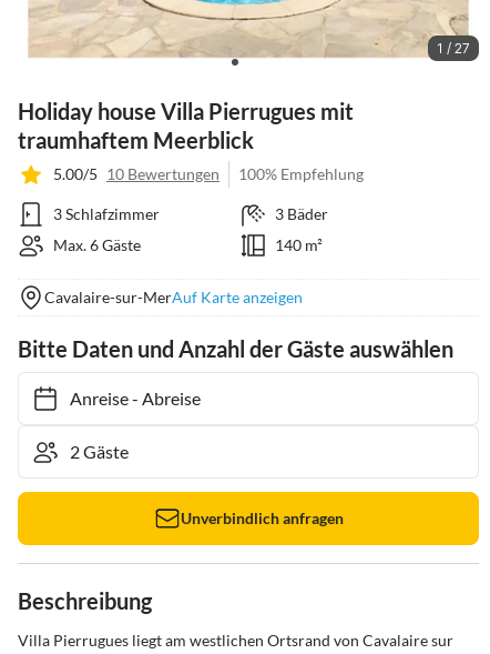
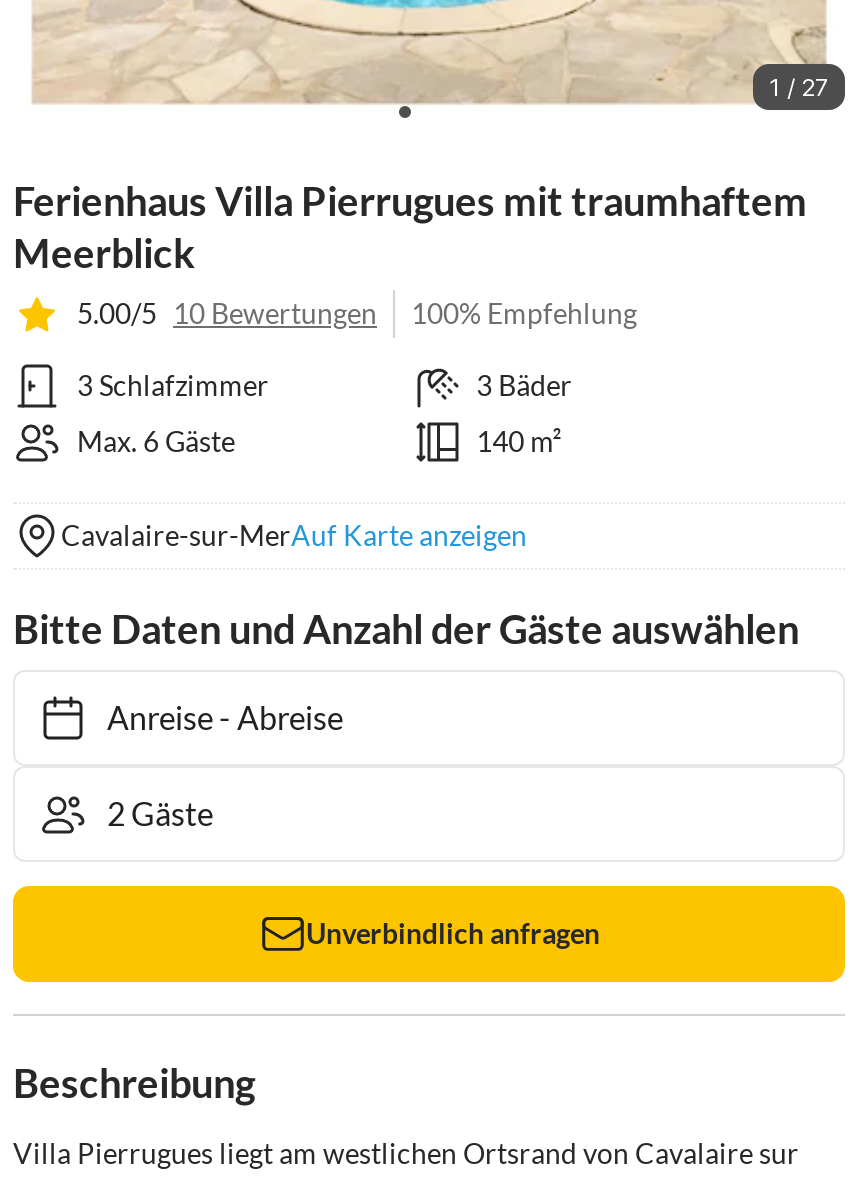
- Holiday house Villa Pierrugues mit
- traumhaftem Meerblick
+ Ferienhaus Villa Pierrugues mit traumhaftem
+ Meerblick
